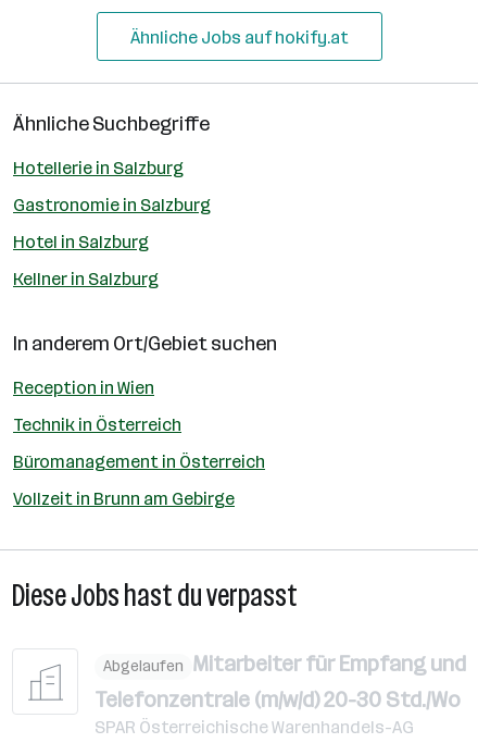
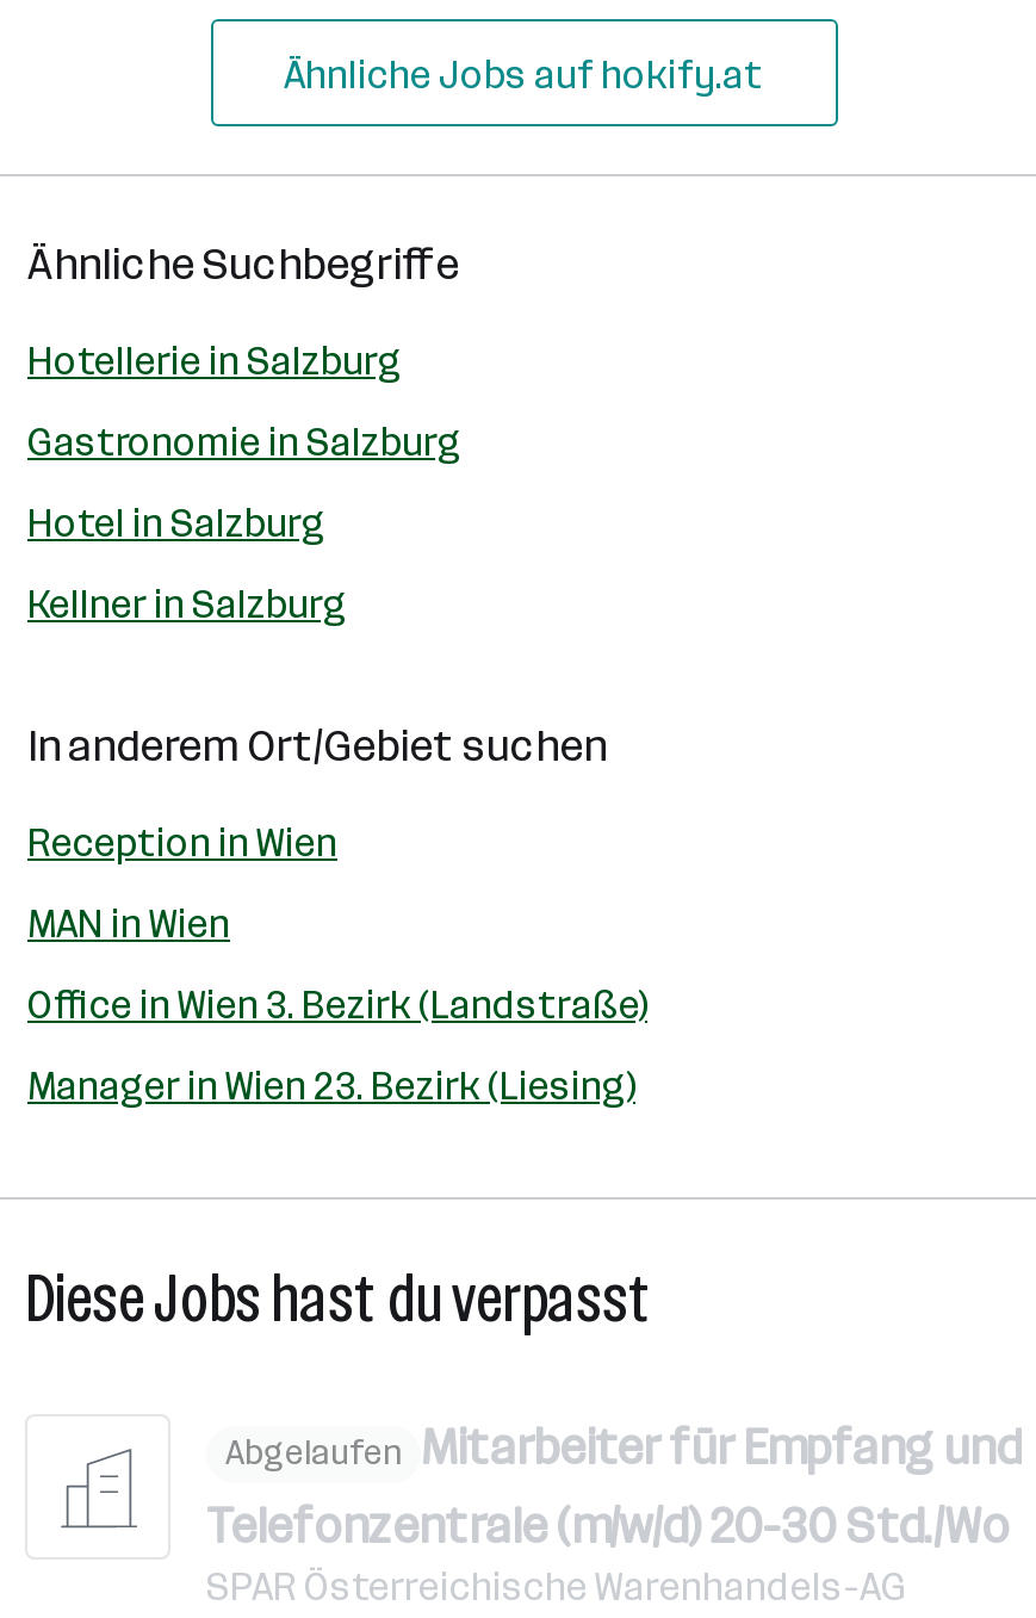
- Technik in Österreich
+ MAN in Wien

- Büromanagement in Österreich
+ Office in Wien 3. Bezirk (Landstraße)

- Vollzeit in Brunn am Gebirge
+ Manager in Wien 23. Bezirk (Liesing)
